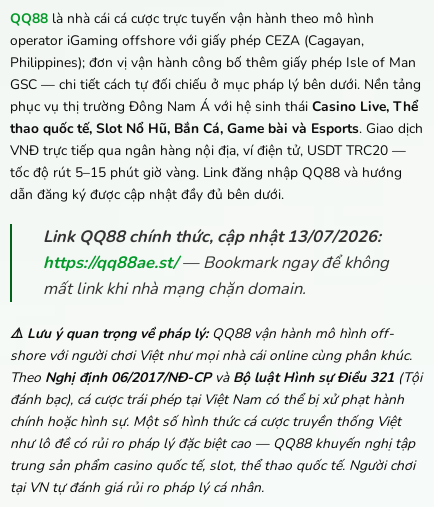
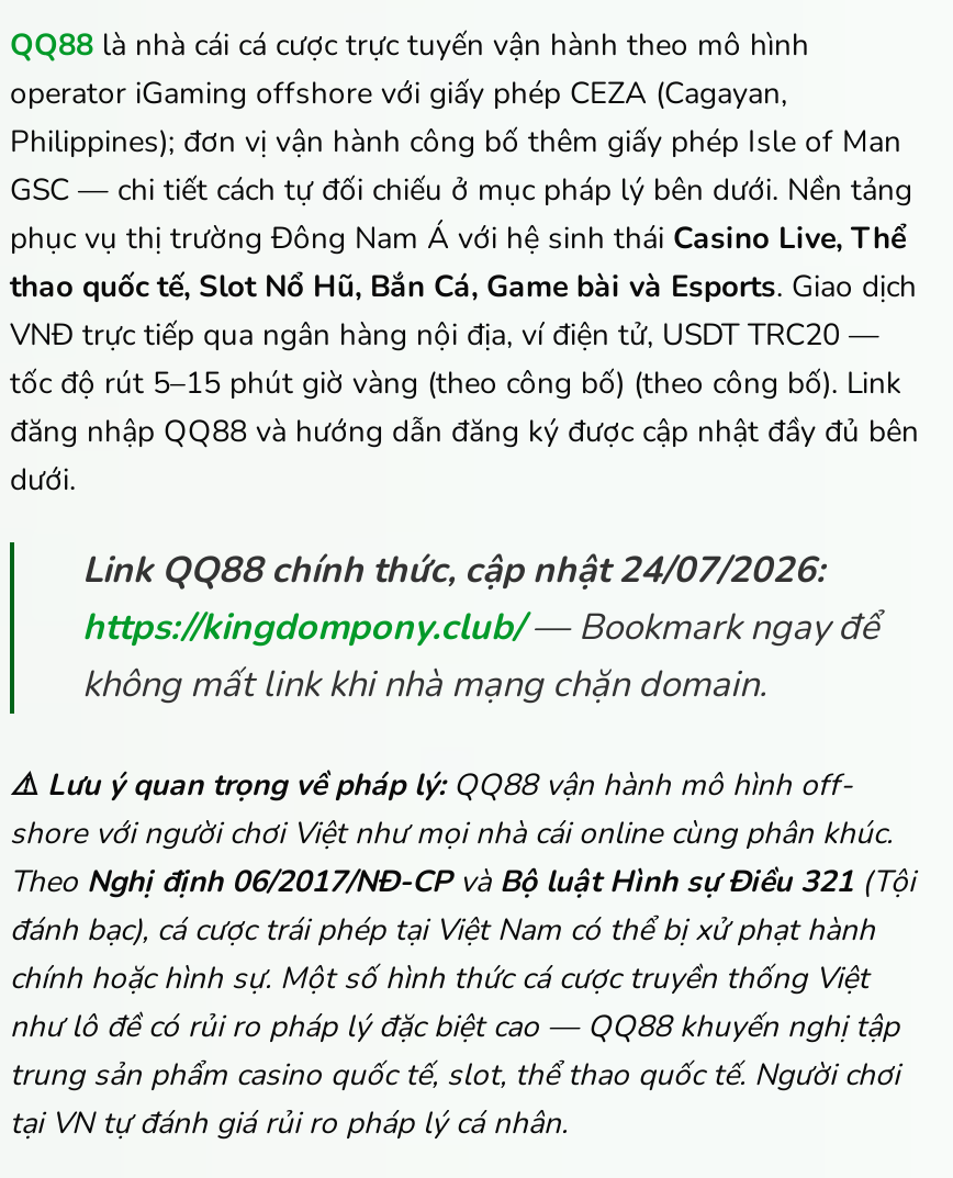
- tốc độ rút 5–15 phút giờ vàng. Link đăng nhập QQ88 và hướng
- dẫn đăng ký được cập nhật đầy đủ bên dưới.
+ tốc độ rút 5–15 phút giờ vàng (theo công bố) (theo công bố). Link
+ đăng nhập QQ88 và hướng dẫn đăng ký được cập nhật đầy đủ bên
+ dưới.

- Link QQ88 chính thức, cập nhật 13/07/2026:
- https://qq88ae.st/— Bookmark ngay để không
- mất link khi nhà mạng chặn domain.
+ Link QQ88 chính thức, cập nhật 24/07/2026:
+ https://kingdompony.club/— Bookmark ngay để
+ không mất link khi nhà mạng chặn domain.
